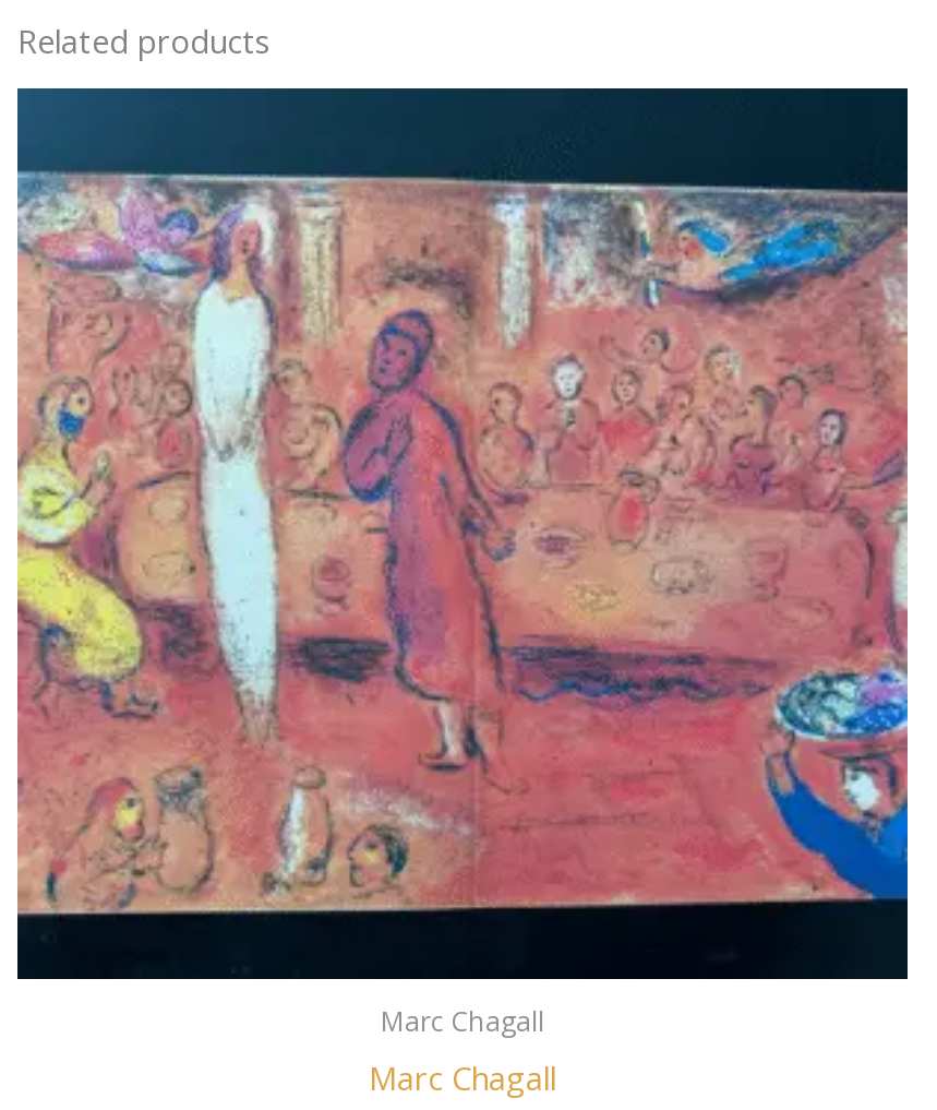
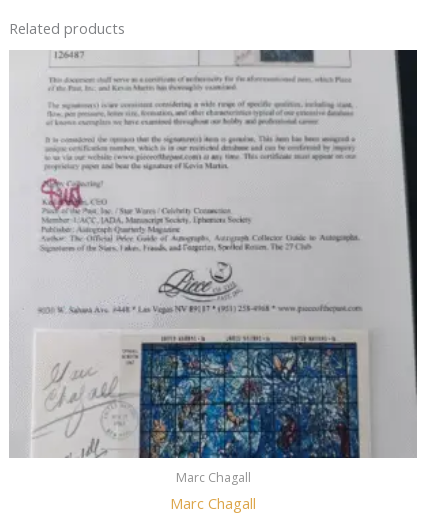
- [image]
+ [image]
